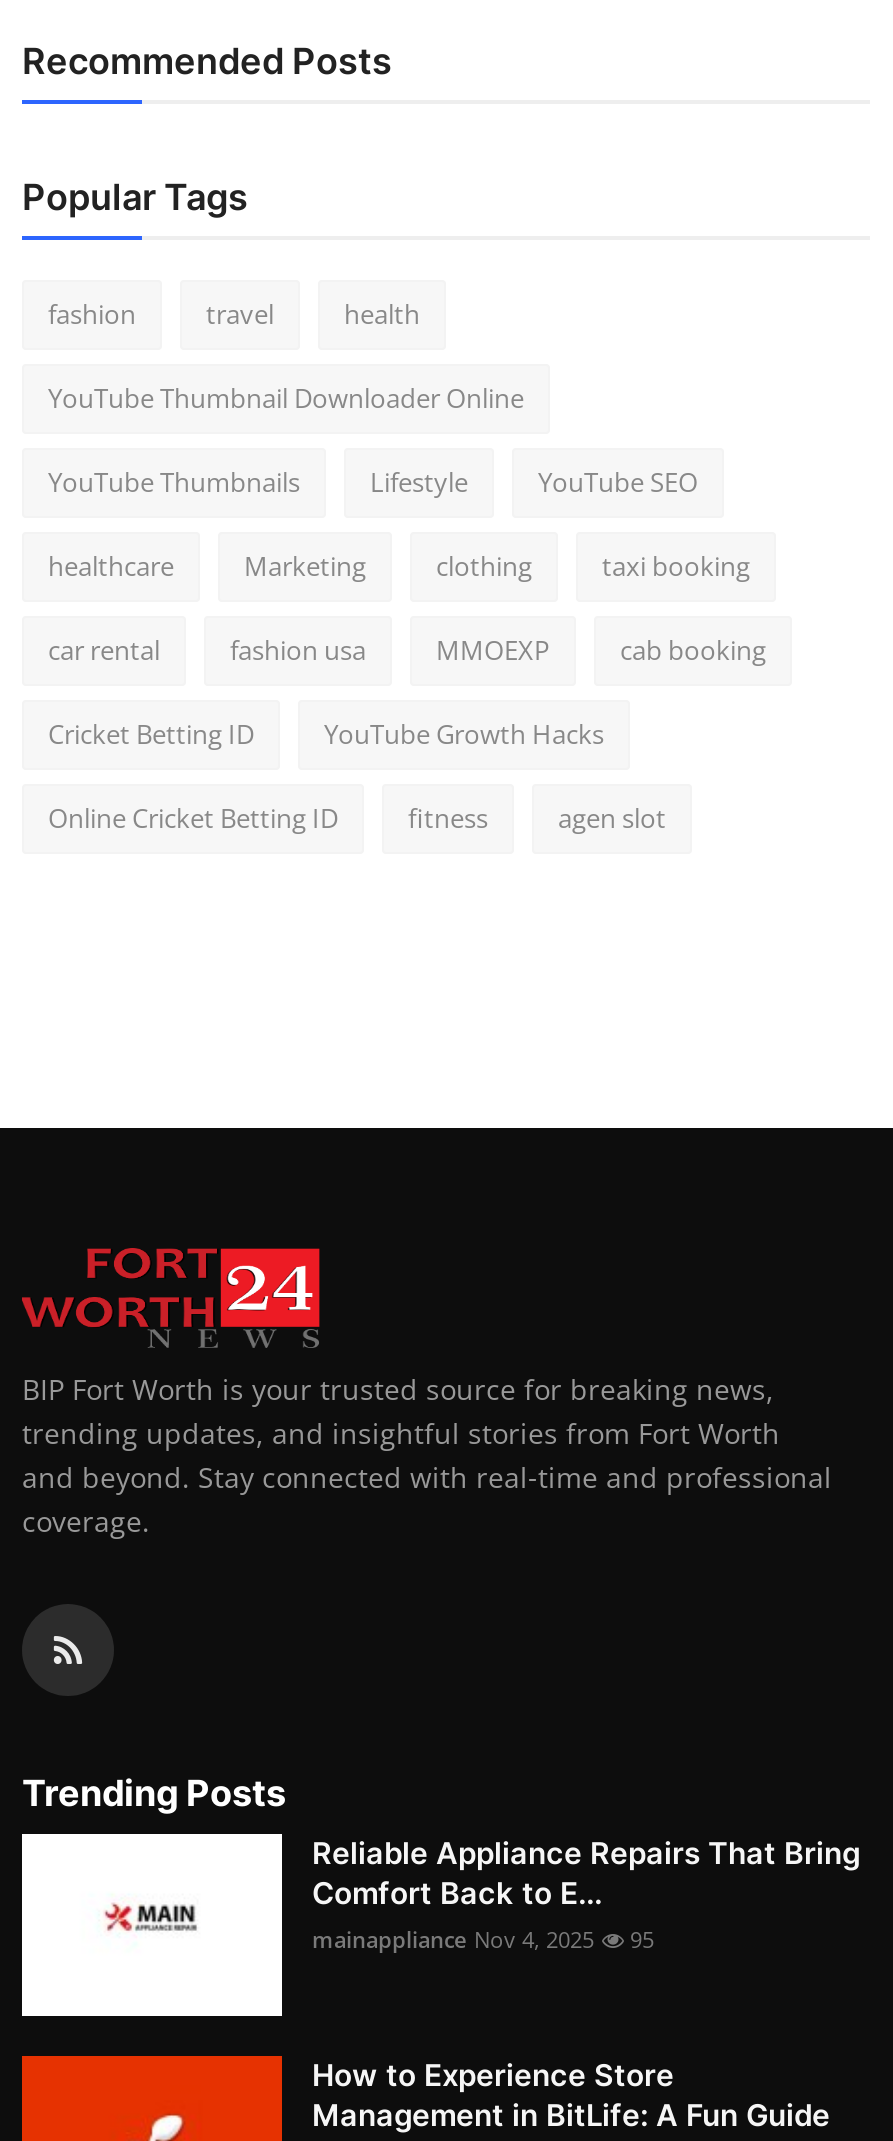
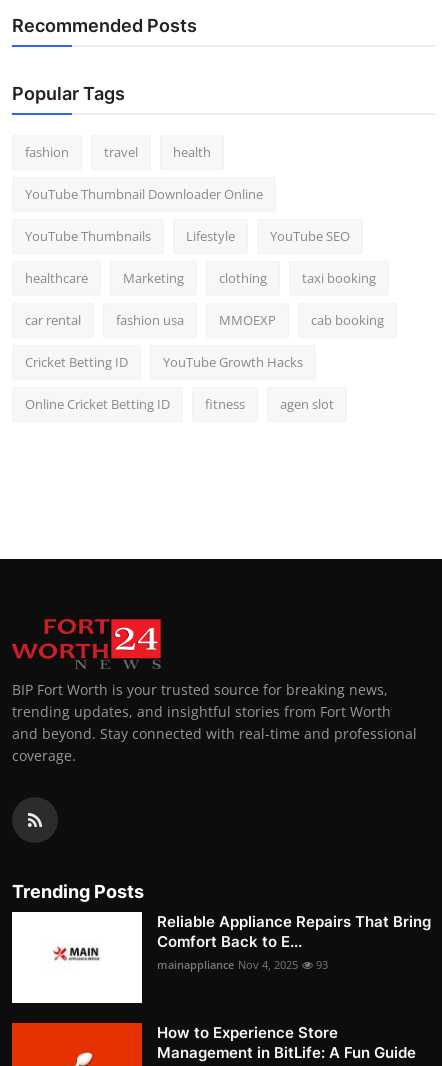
- mainappliance Nov 4, 2025 95
+ mainappliance Nov 4, 2025 93
